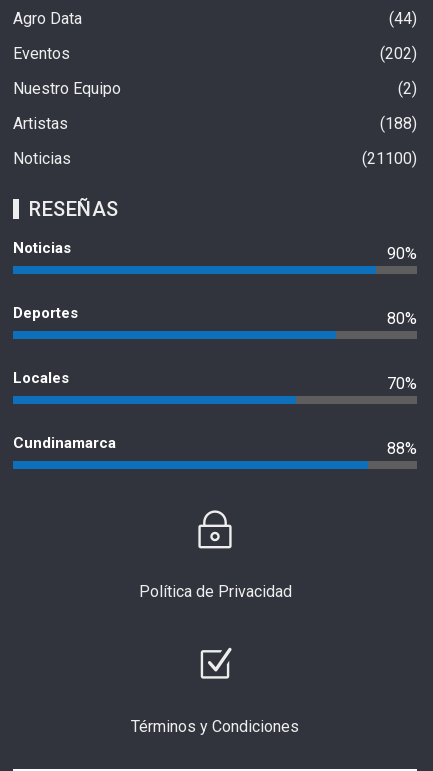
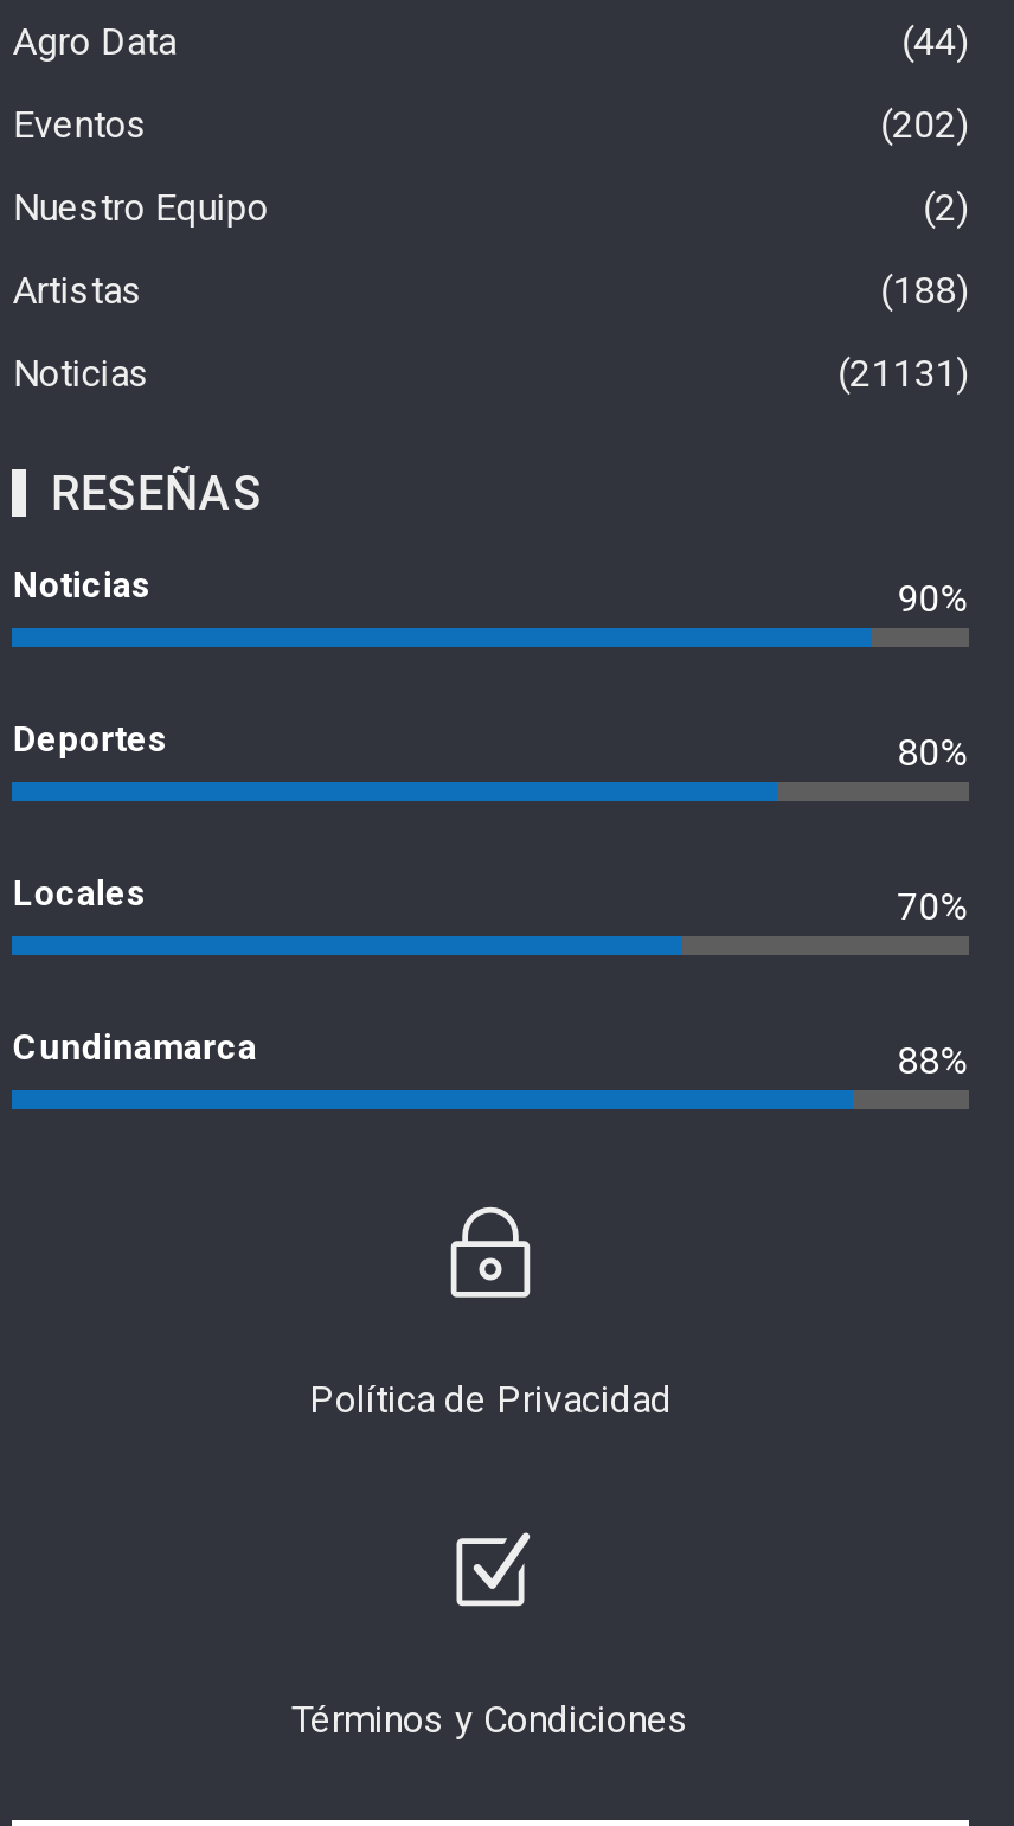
- 21100
+ 21131
